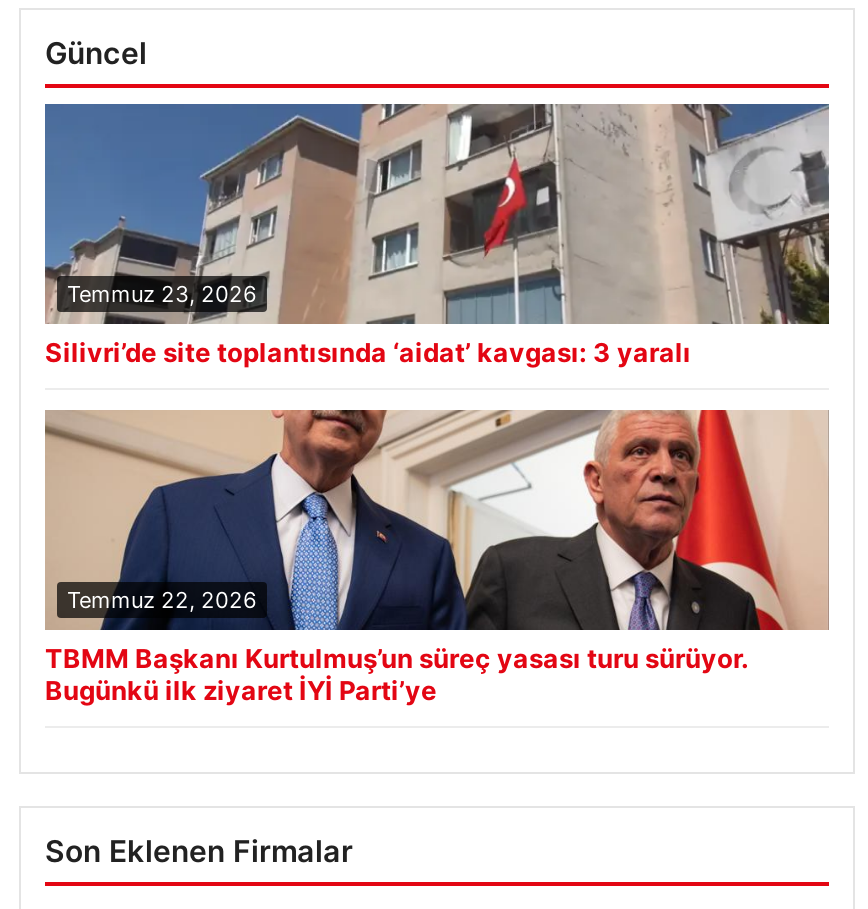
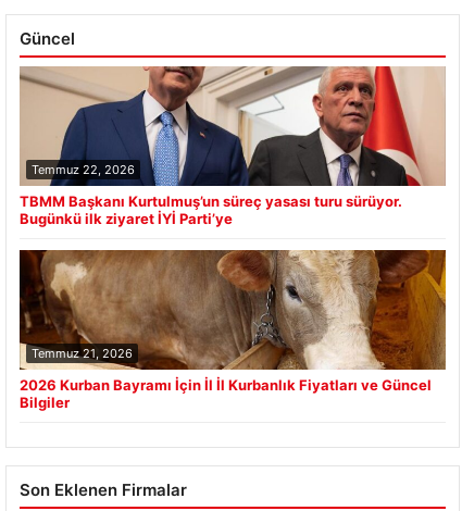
- [image]
- Temmuz 23, 2026
- Silivri’de site toplantısında ‘aidat’ kavgası: 3 yaralı

moved up: [image] | Temmuz 22, 2026 | TBMM Başkanı Kurtulmuş’un süreç yasası turu sürüyor. | Bugünkü ilk ziyaret İYİ Parti’ye

+ [image]
+ Temmuz 21, 2026
+ 2026 Kurban Bayramı İçin İl İl Kurbanlık Fiyatları ve Güncel
+ Bilgiler
